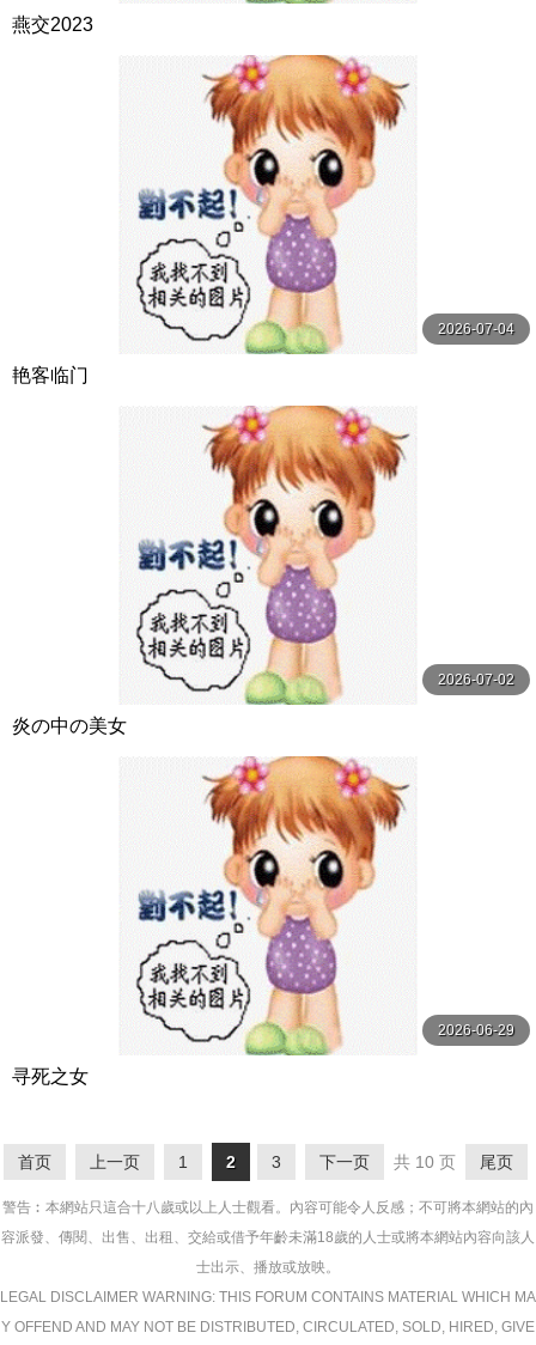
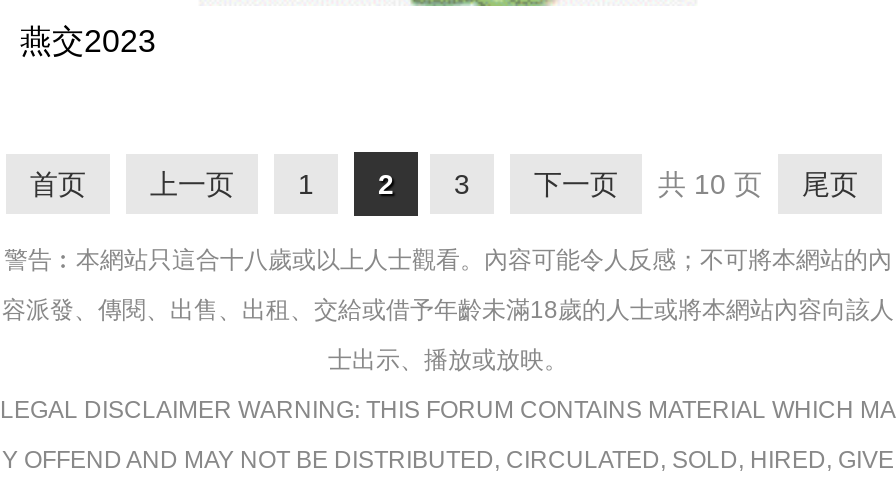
- [image]
- 2026-07-04

- 艳客临门

- [image]
- 炎の中の美女

- 2026-07-02

- [image]
- 2026-06-29

- 寻死之女
